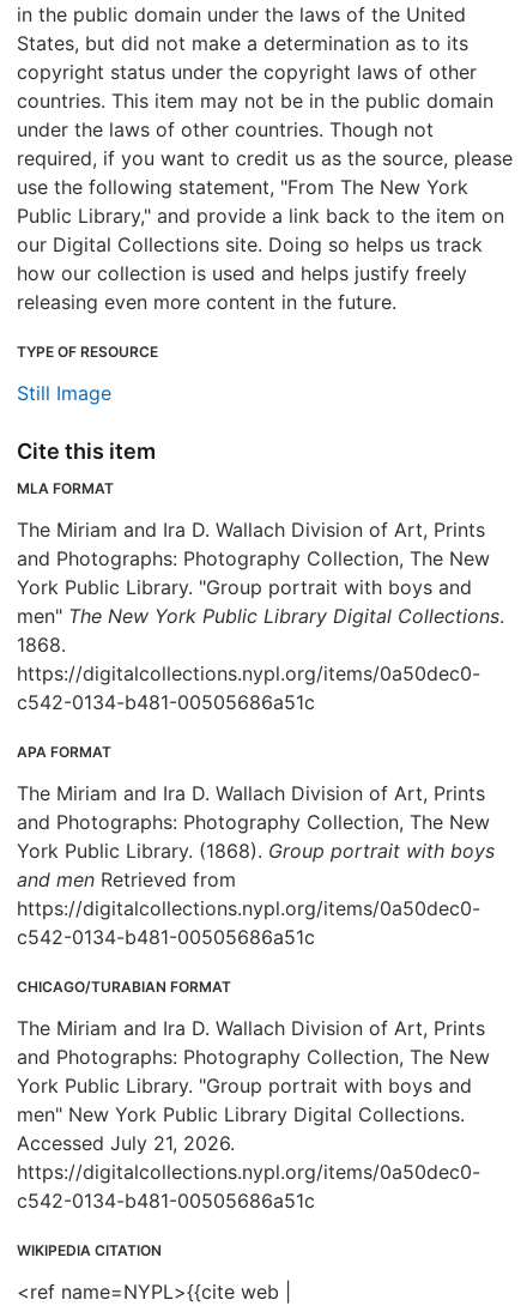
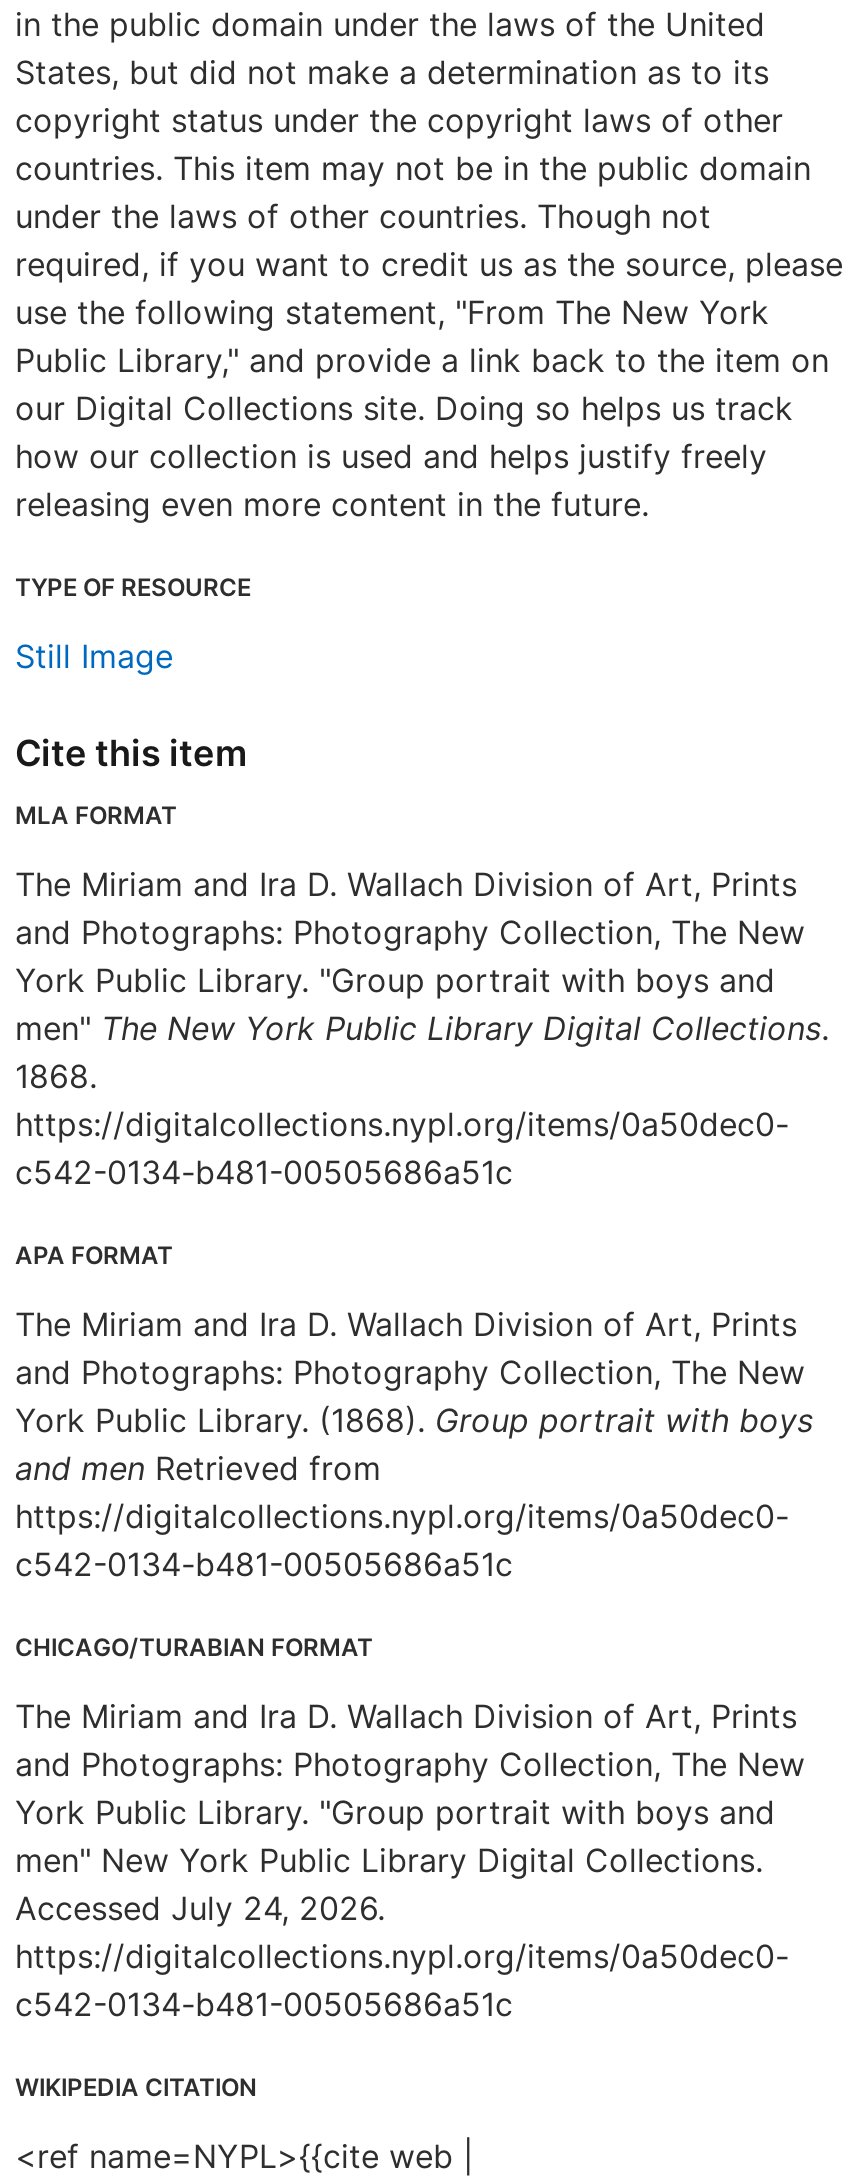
- Accessed July 21, 2026.
+ Accessed July 24, 2026.
